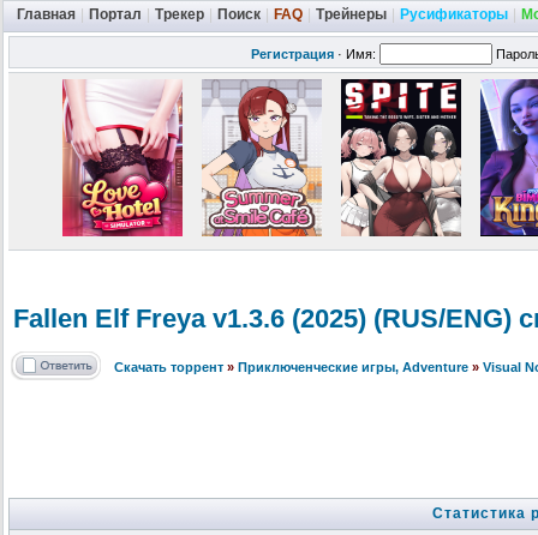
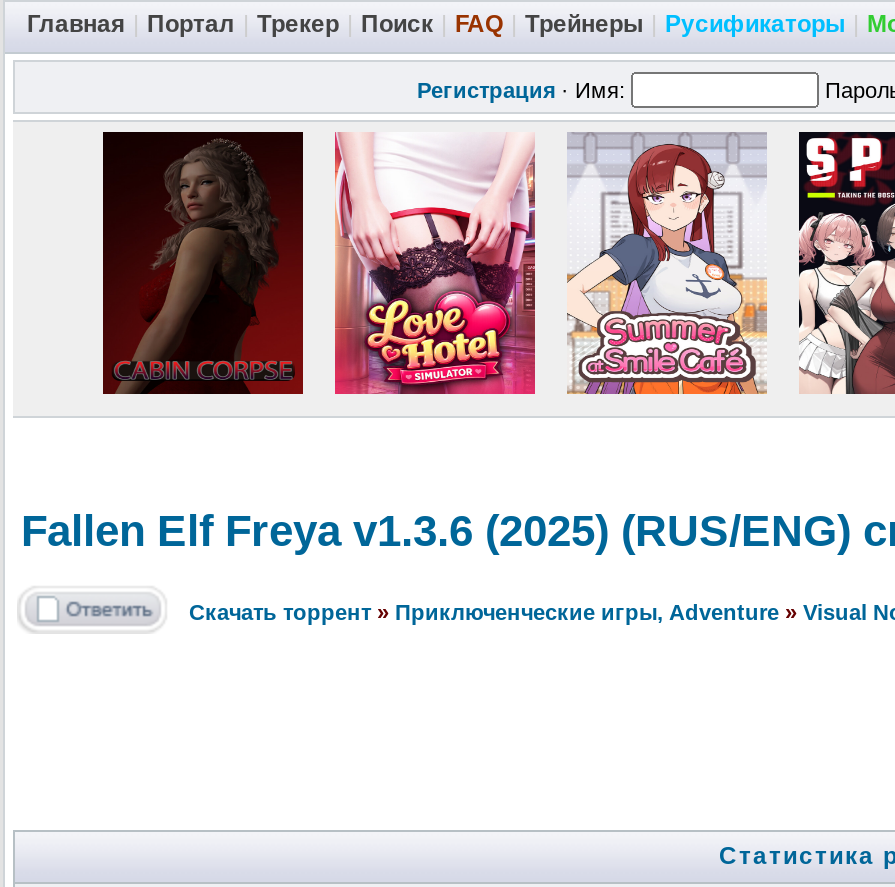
- [image]
+ [image]

- [image]
+ [image]

- [image]
+ [image]

- [image]
+ [image]
